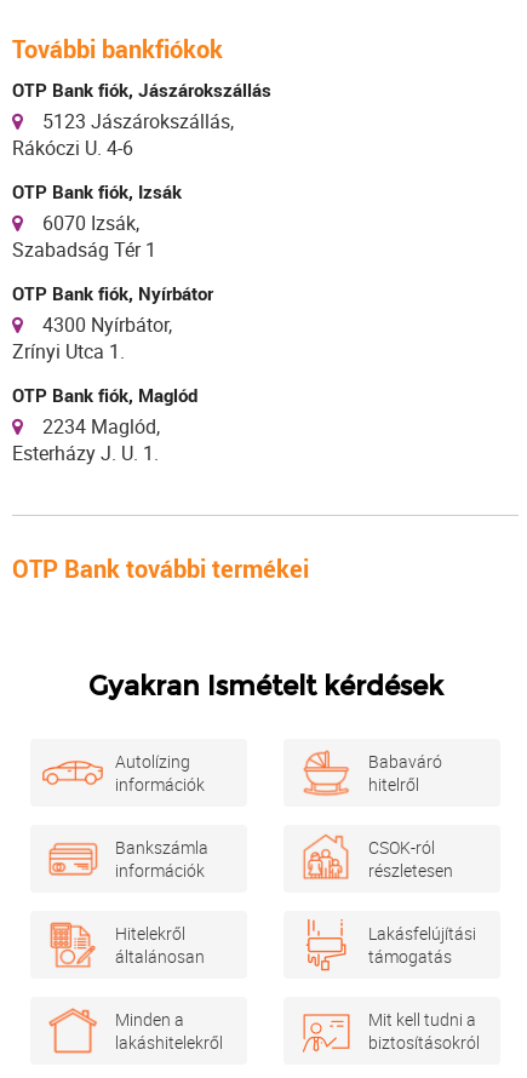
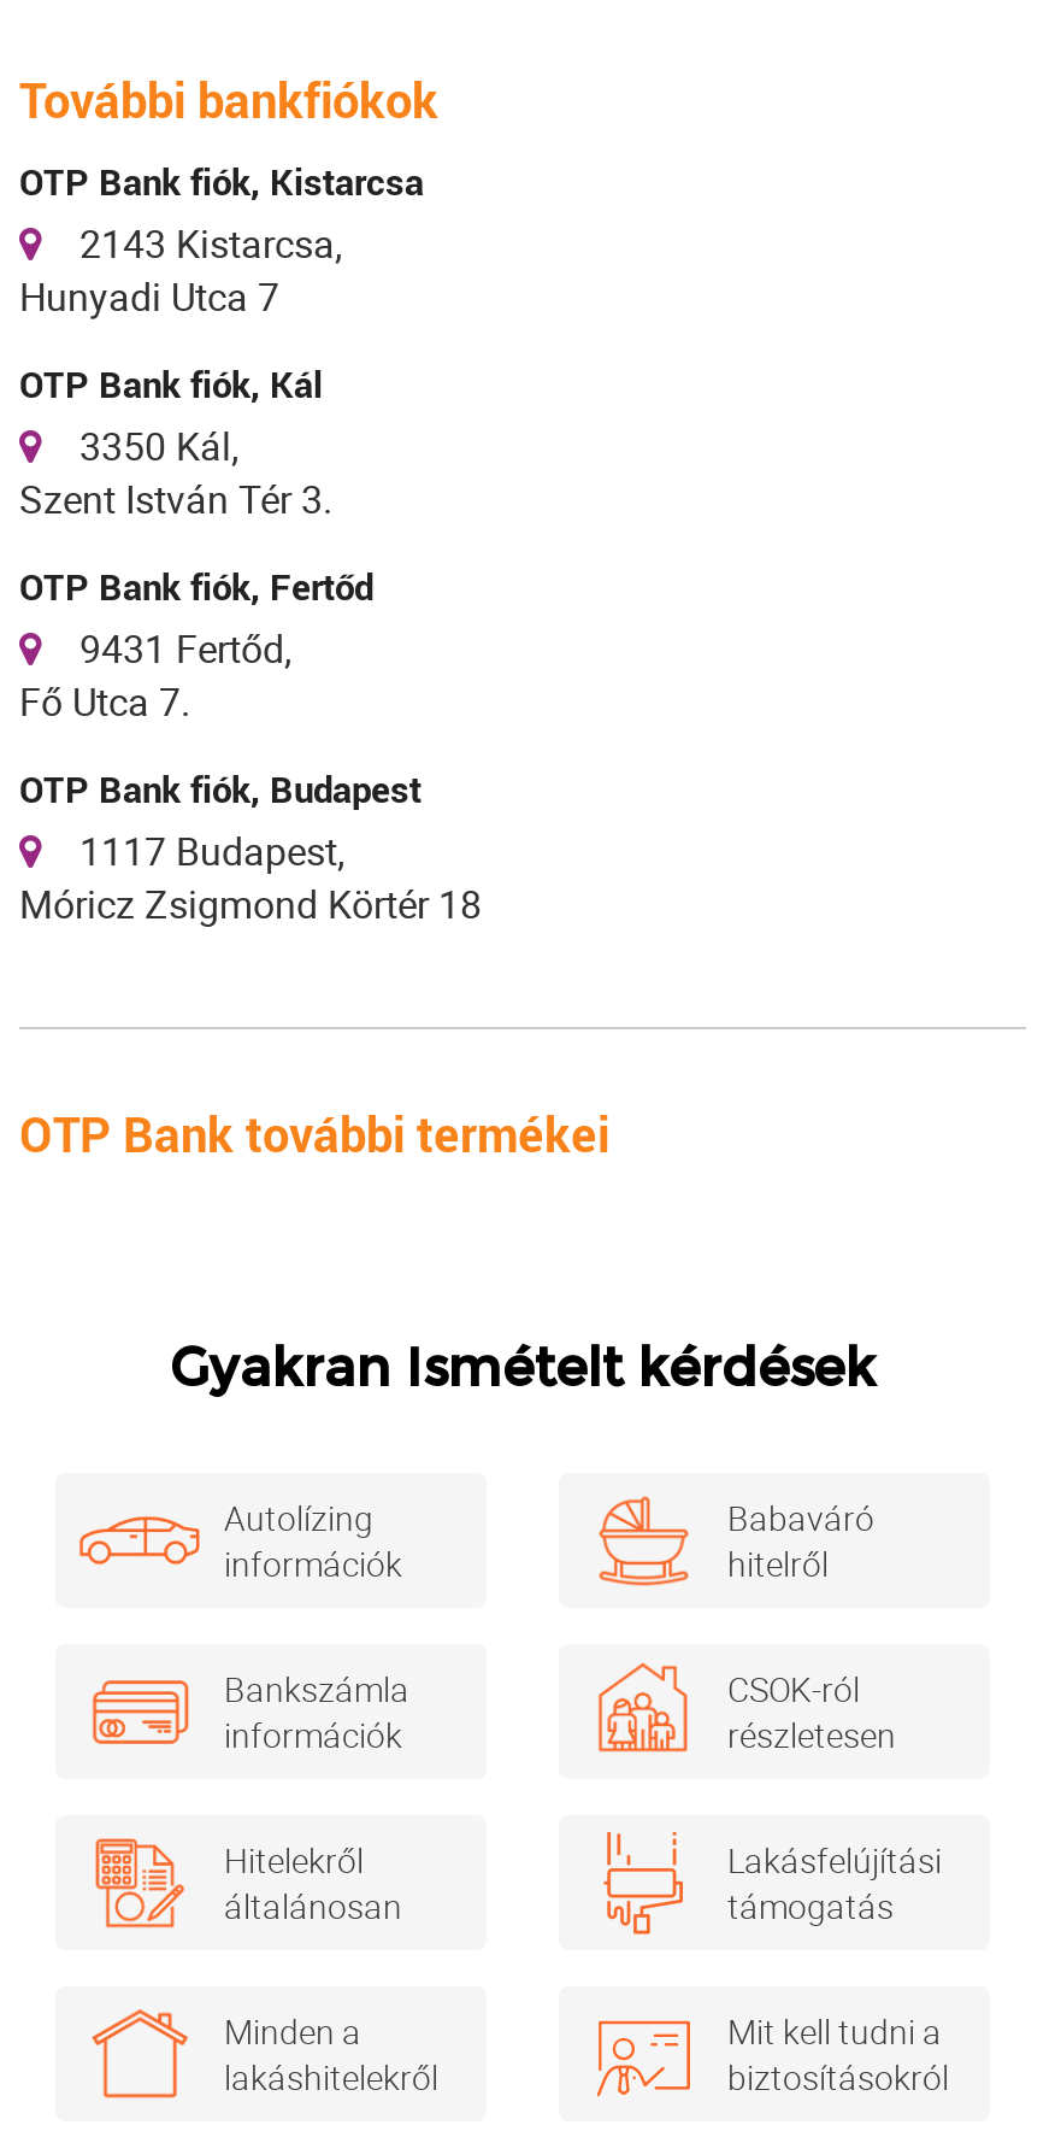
- OTP Bank fiók, Jászárokszállás
- 5123 Jászárokszállás,
- Rákóczi U. 4-6
+ OTP Bank fiók, Kistarcsa
+ 2143 Kistarcsa,
+ Hunyadi Utca 7

- OTP Bank fiók, Izsák
- 6070 Izsák,
- Szabadság Tér 1
+ OTP Bank fiók, Kál
+ 3350 Kál,
+ Szent István Tér 3.

- OTP Bank fiók, Nyírbátor
- 4300 Nyírbátor,
- Zrínyi Utca 1.
+ OTP Bank fiók, Fertőd
+ 9431 Fertőd,
+ Fő Utca 7.

- OTP Bank fiók, Maglód
- 2234 Maglód,
- Esterházy J. U. 1.
+ OTP Bank fiók, Budapest
+ 1117 Budapest,
+ Móricz Zsigmond Körtér 18
